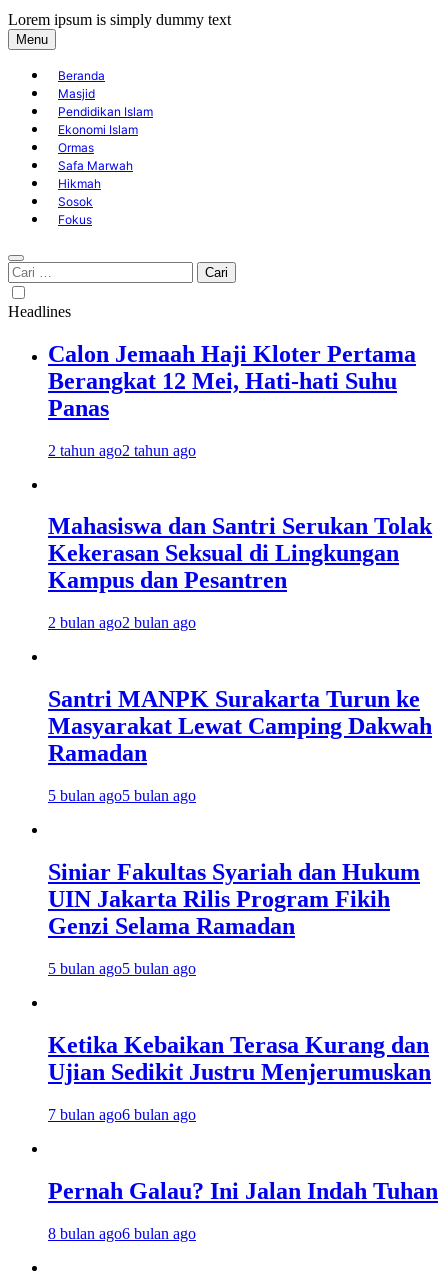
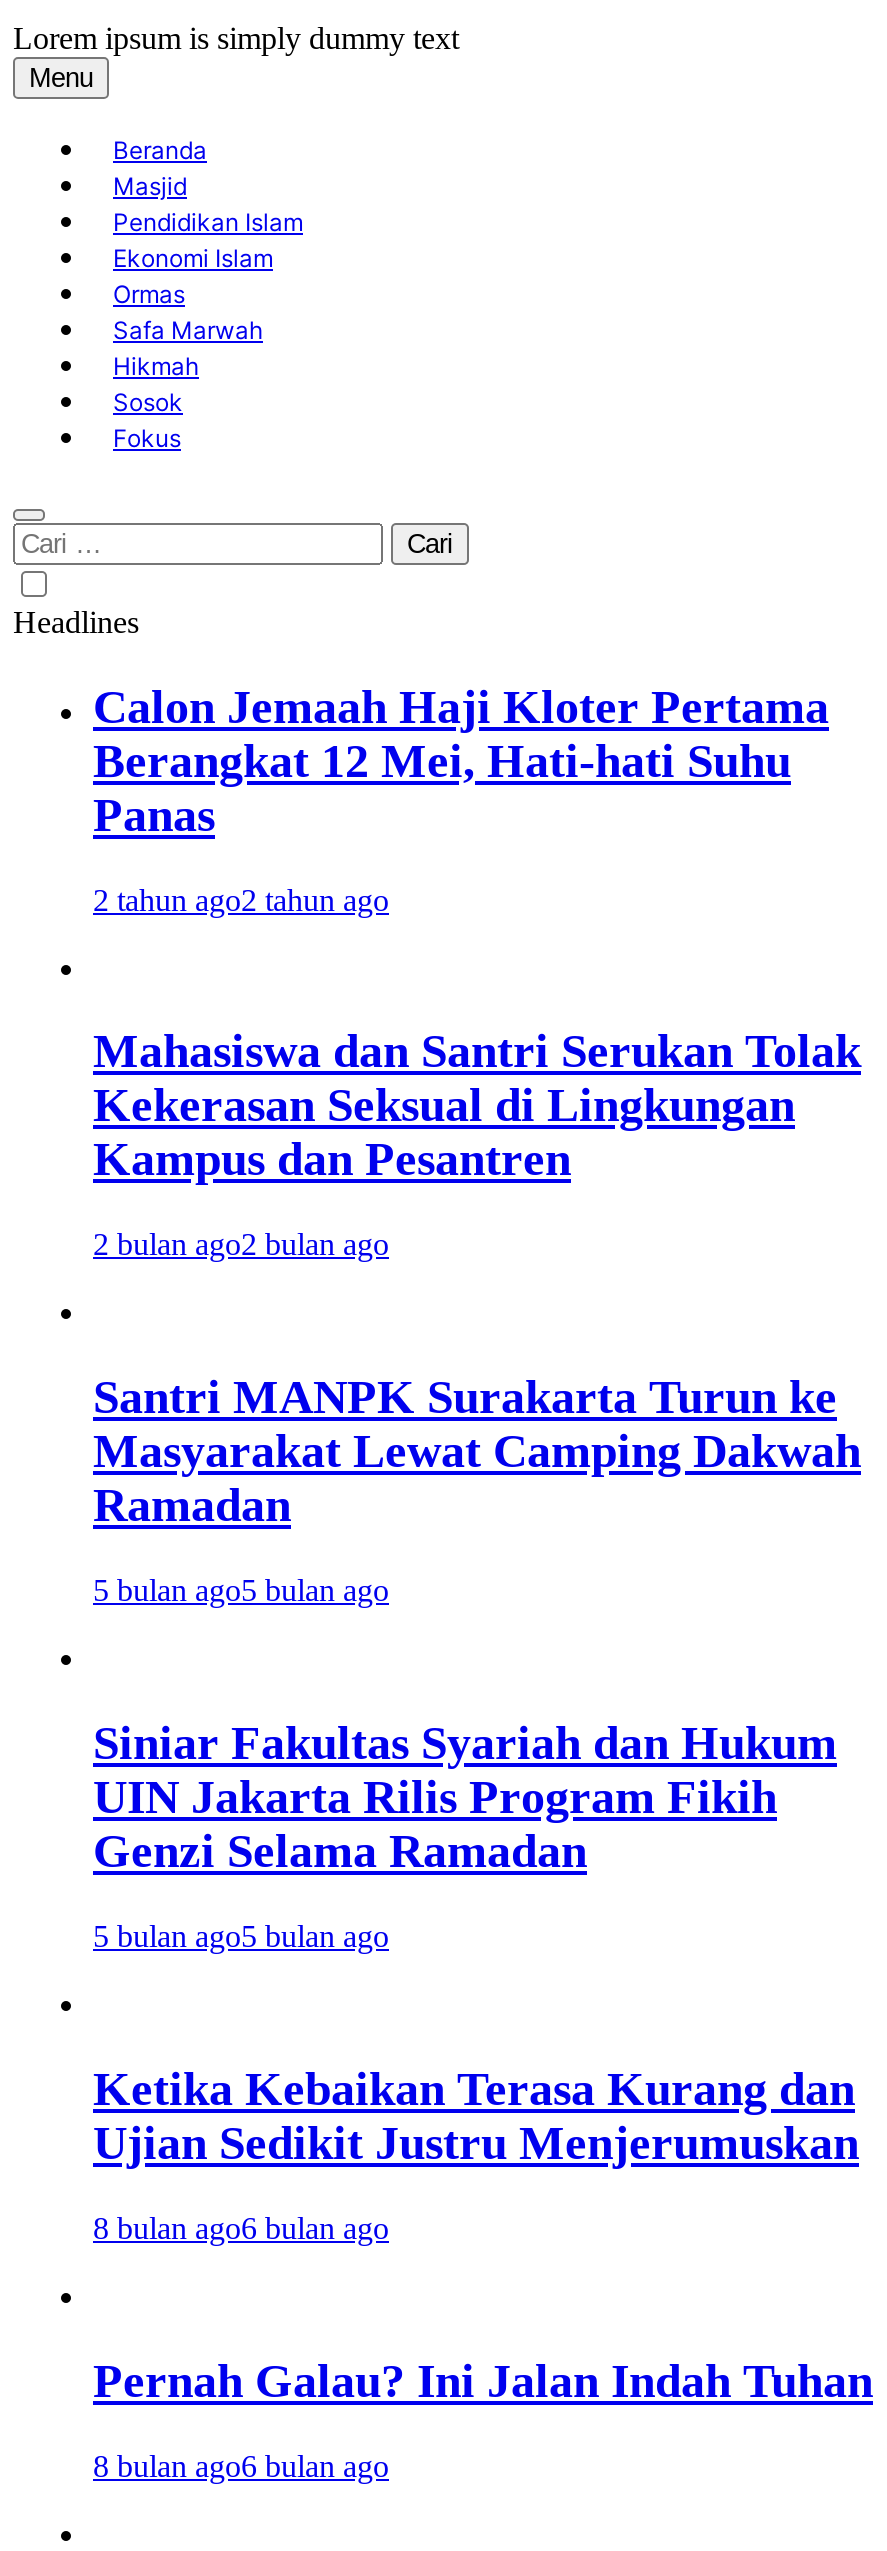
- 7 bulan ago6 bulan ago
+ 8 bulan ago6 bulan ago
